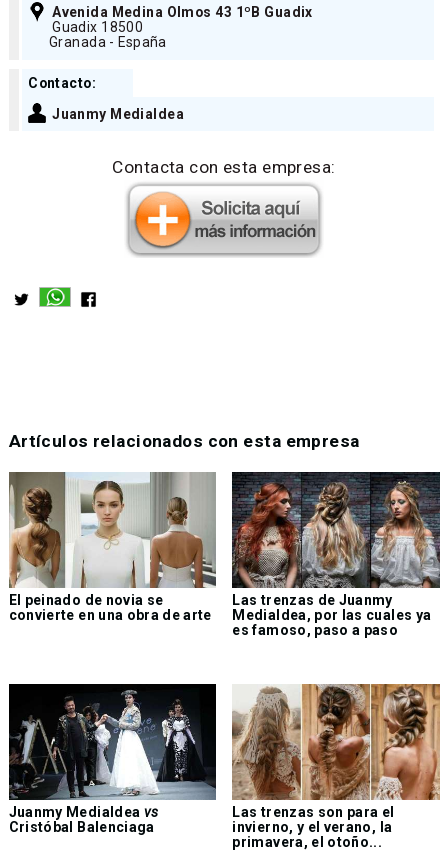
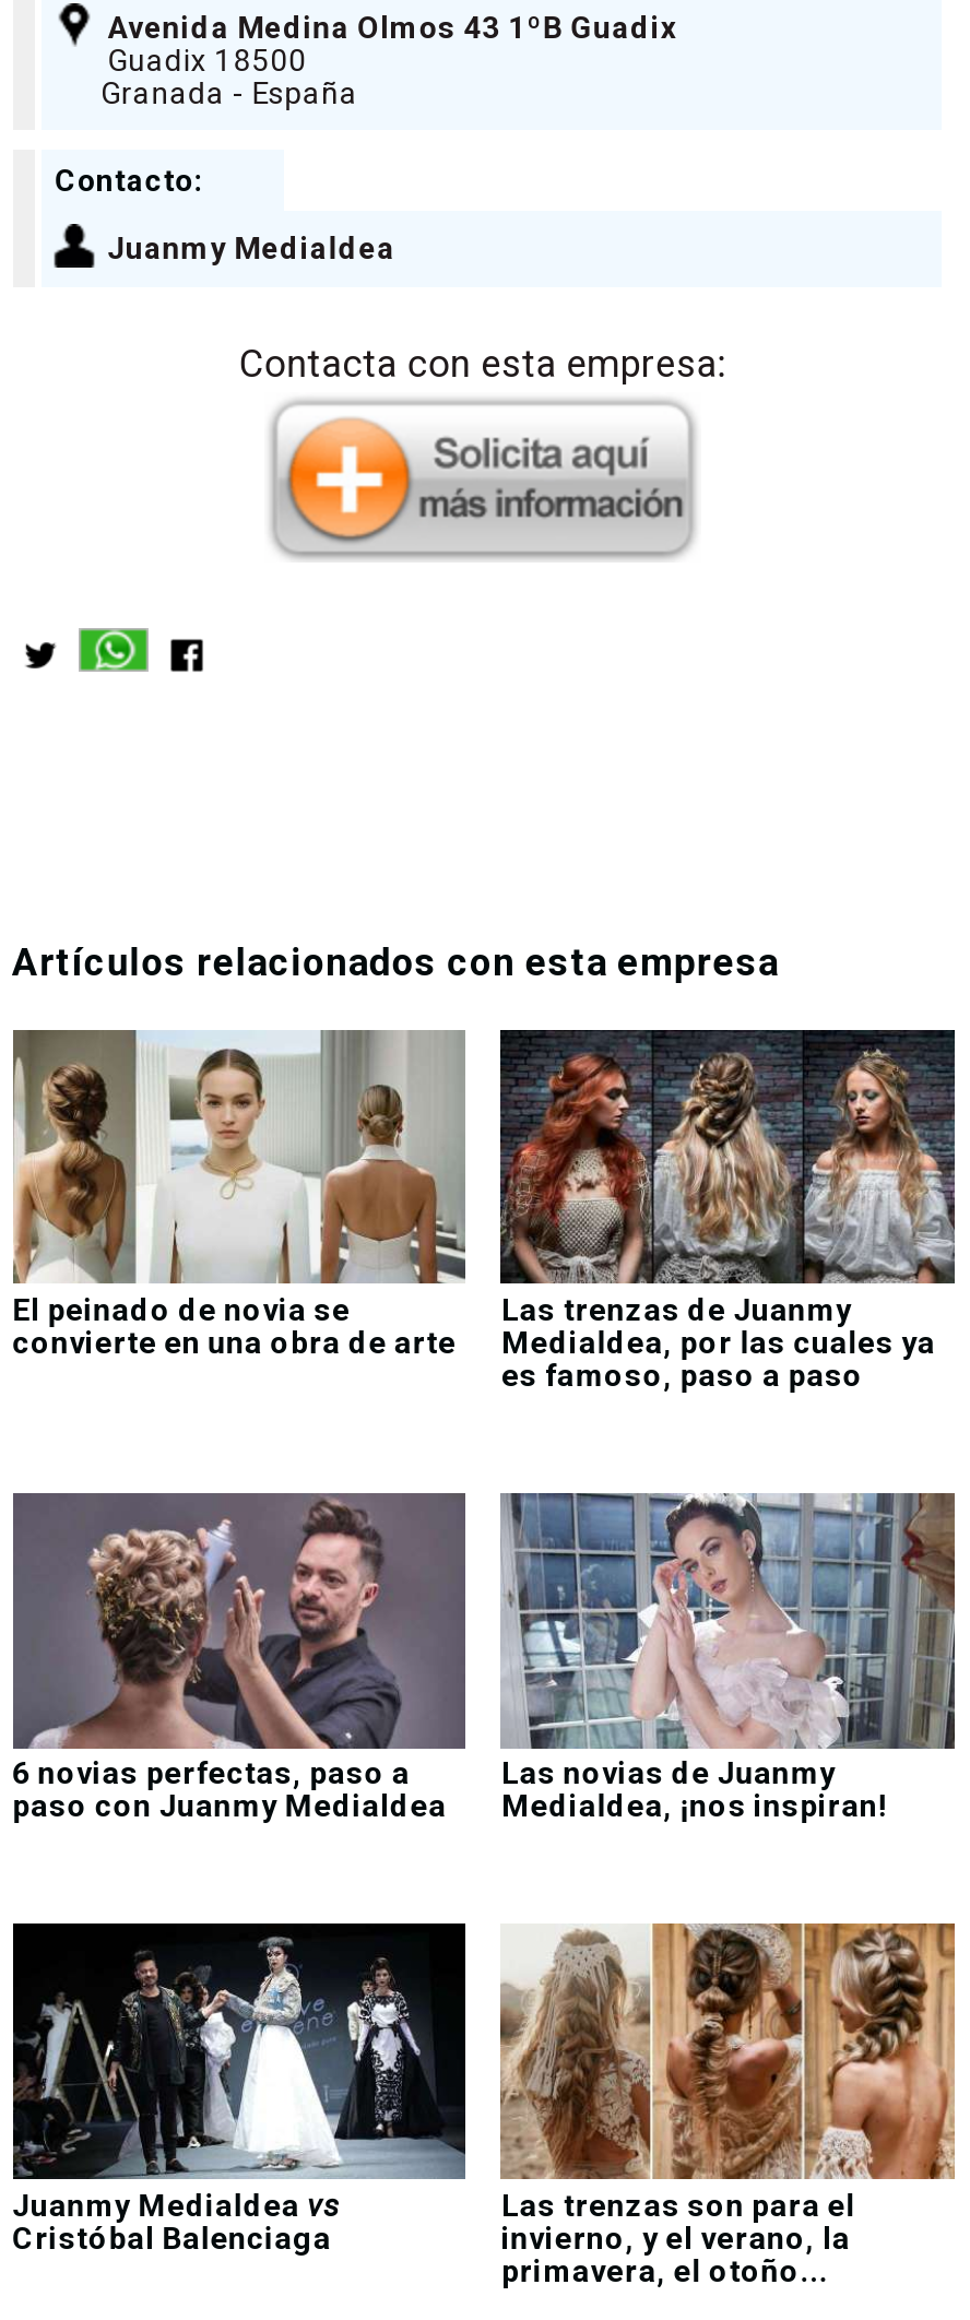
+ [image]
+ 6 novias perfectas, paso a
+ paso con Juanmy Medialdea

+ [image]
+ Las novias de Juanmy
+ Medialdea, ¡nos inspiran!
